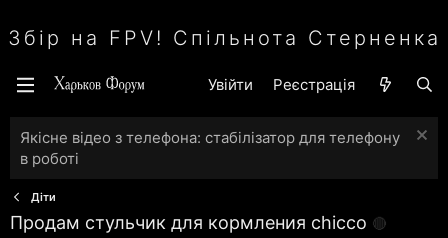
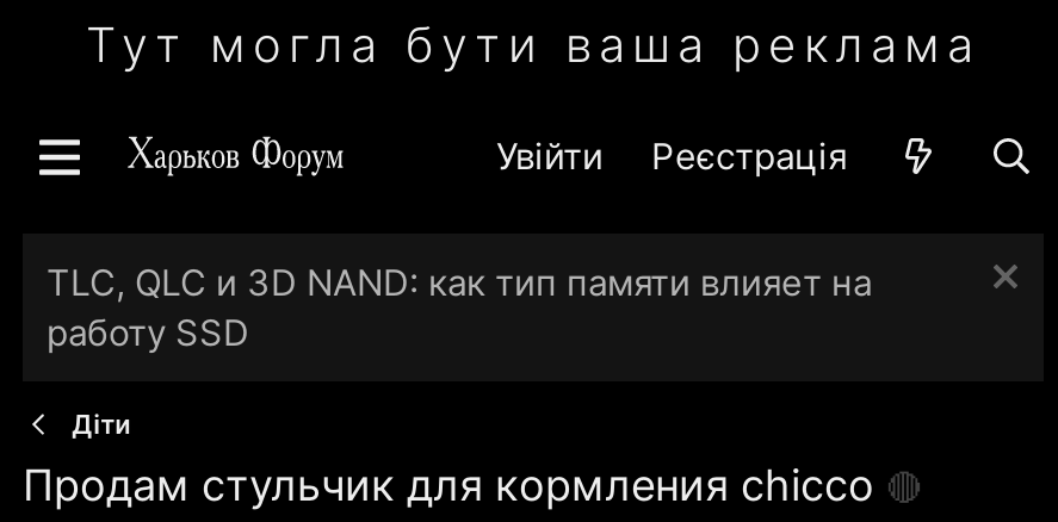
- Збір на FPV! Спільнота Стерненка
+ Тут могла бути ваша реклама

- Якісне відео з телефона: стабілізатор для телефону
- в роботі
+ TLC, QLC и 3D NAND: как тип памяти влияет на
+ работу SSD
